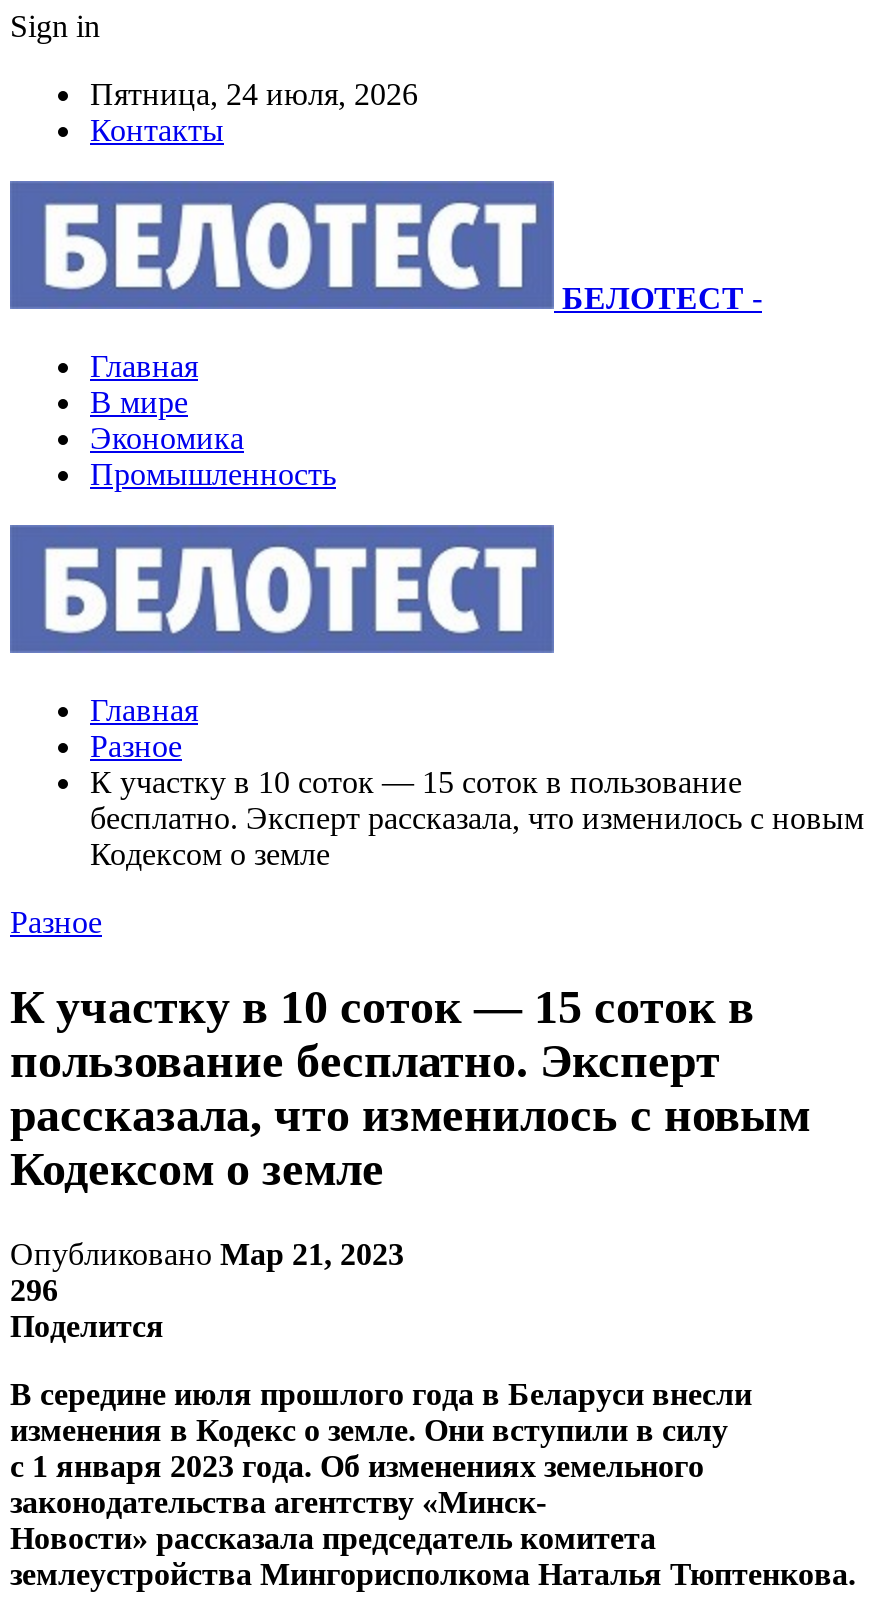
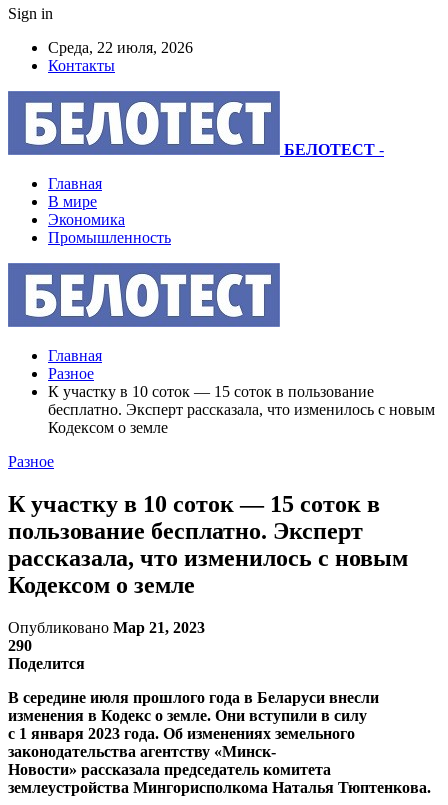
- Пятница, 24 июля, 2026
+ Среда, 22 июля, 2026

- 296
+ 290
